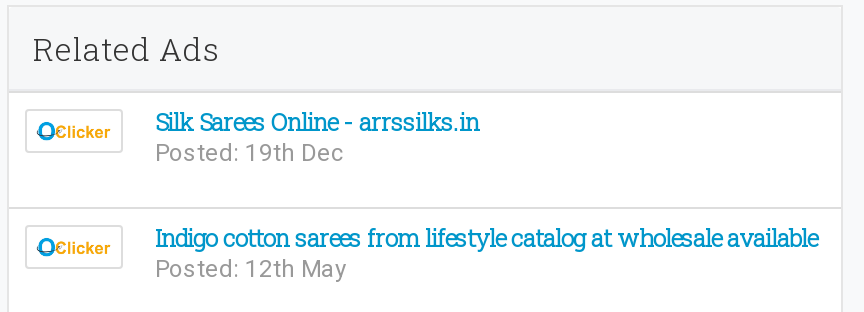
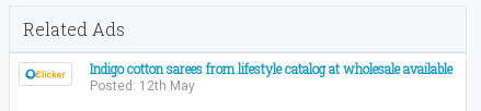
- Silk Sarees Online - arrssilks.in
- Posted: 19th Dec
